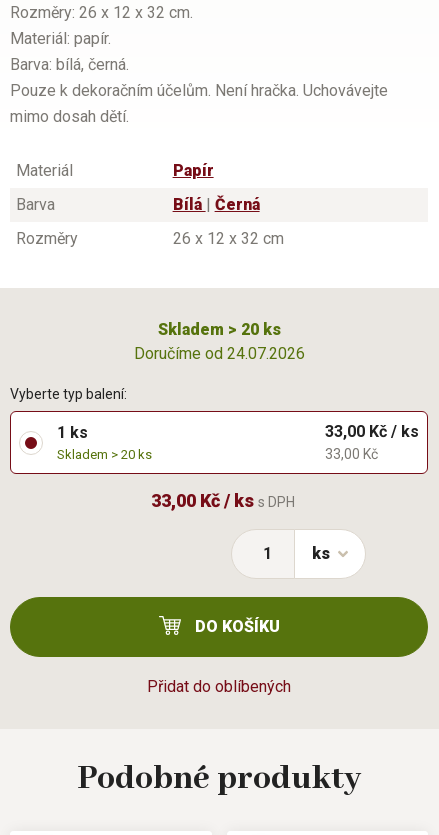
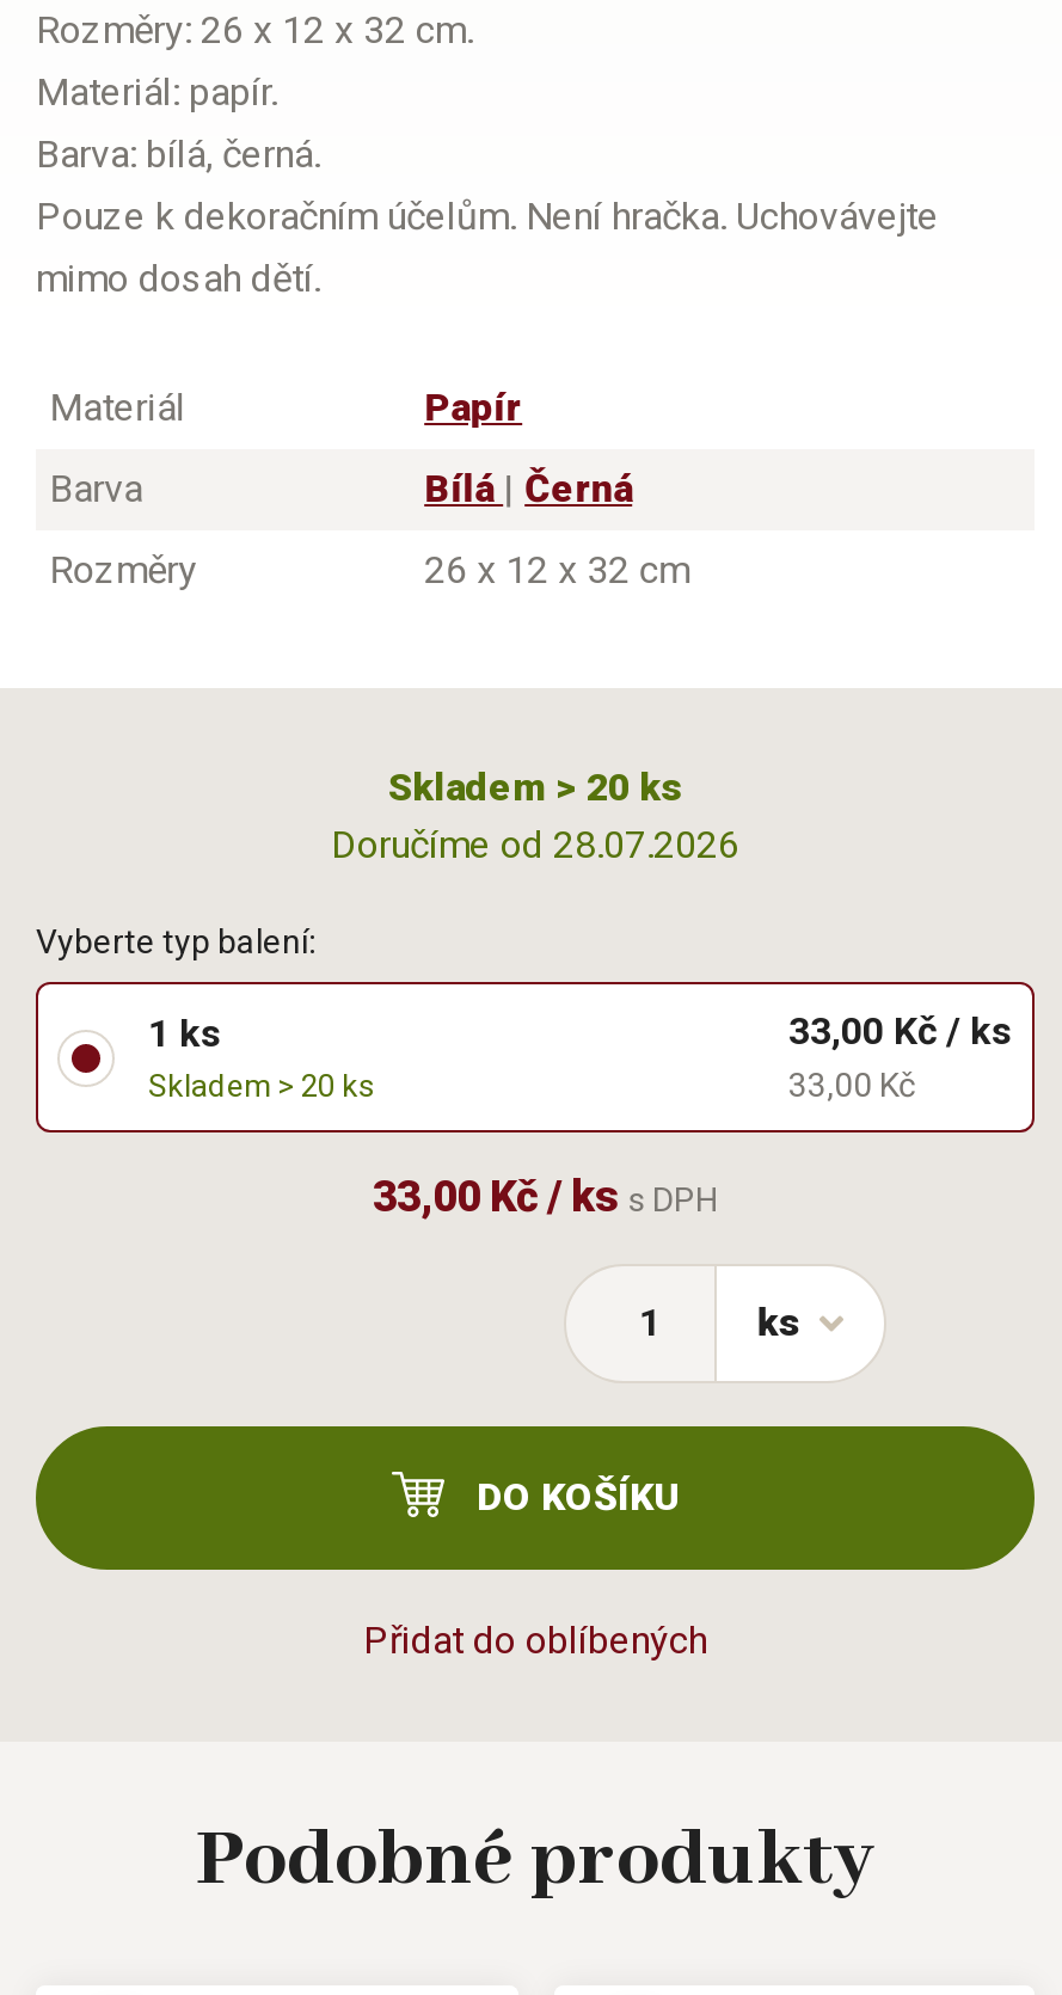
- Doručíme od 24.07.2026
+ Doručíme od 28.07.2026
